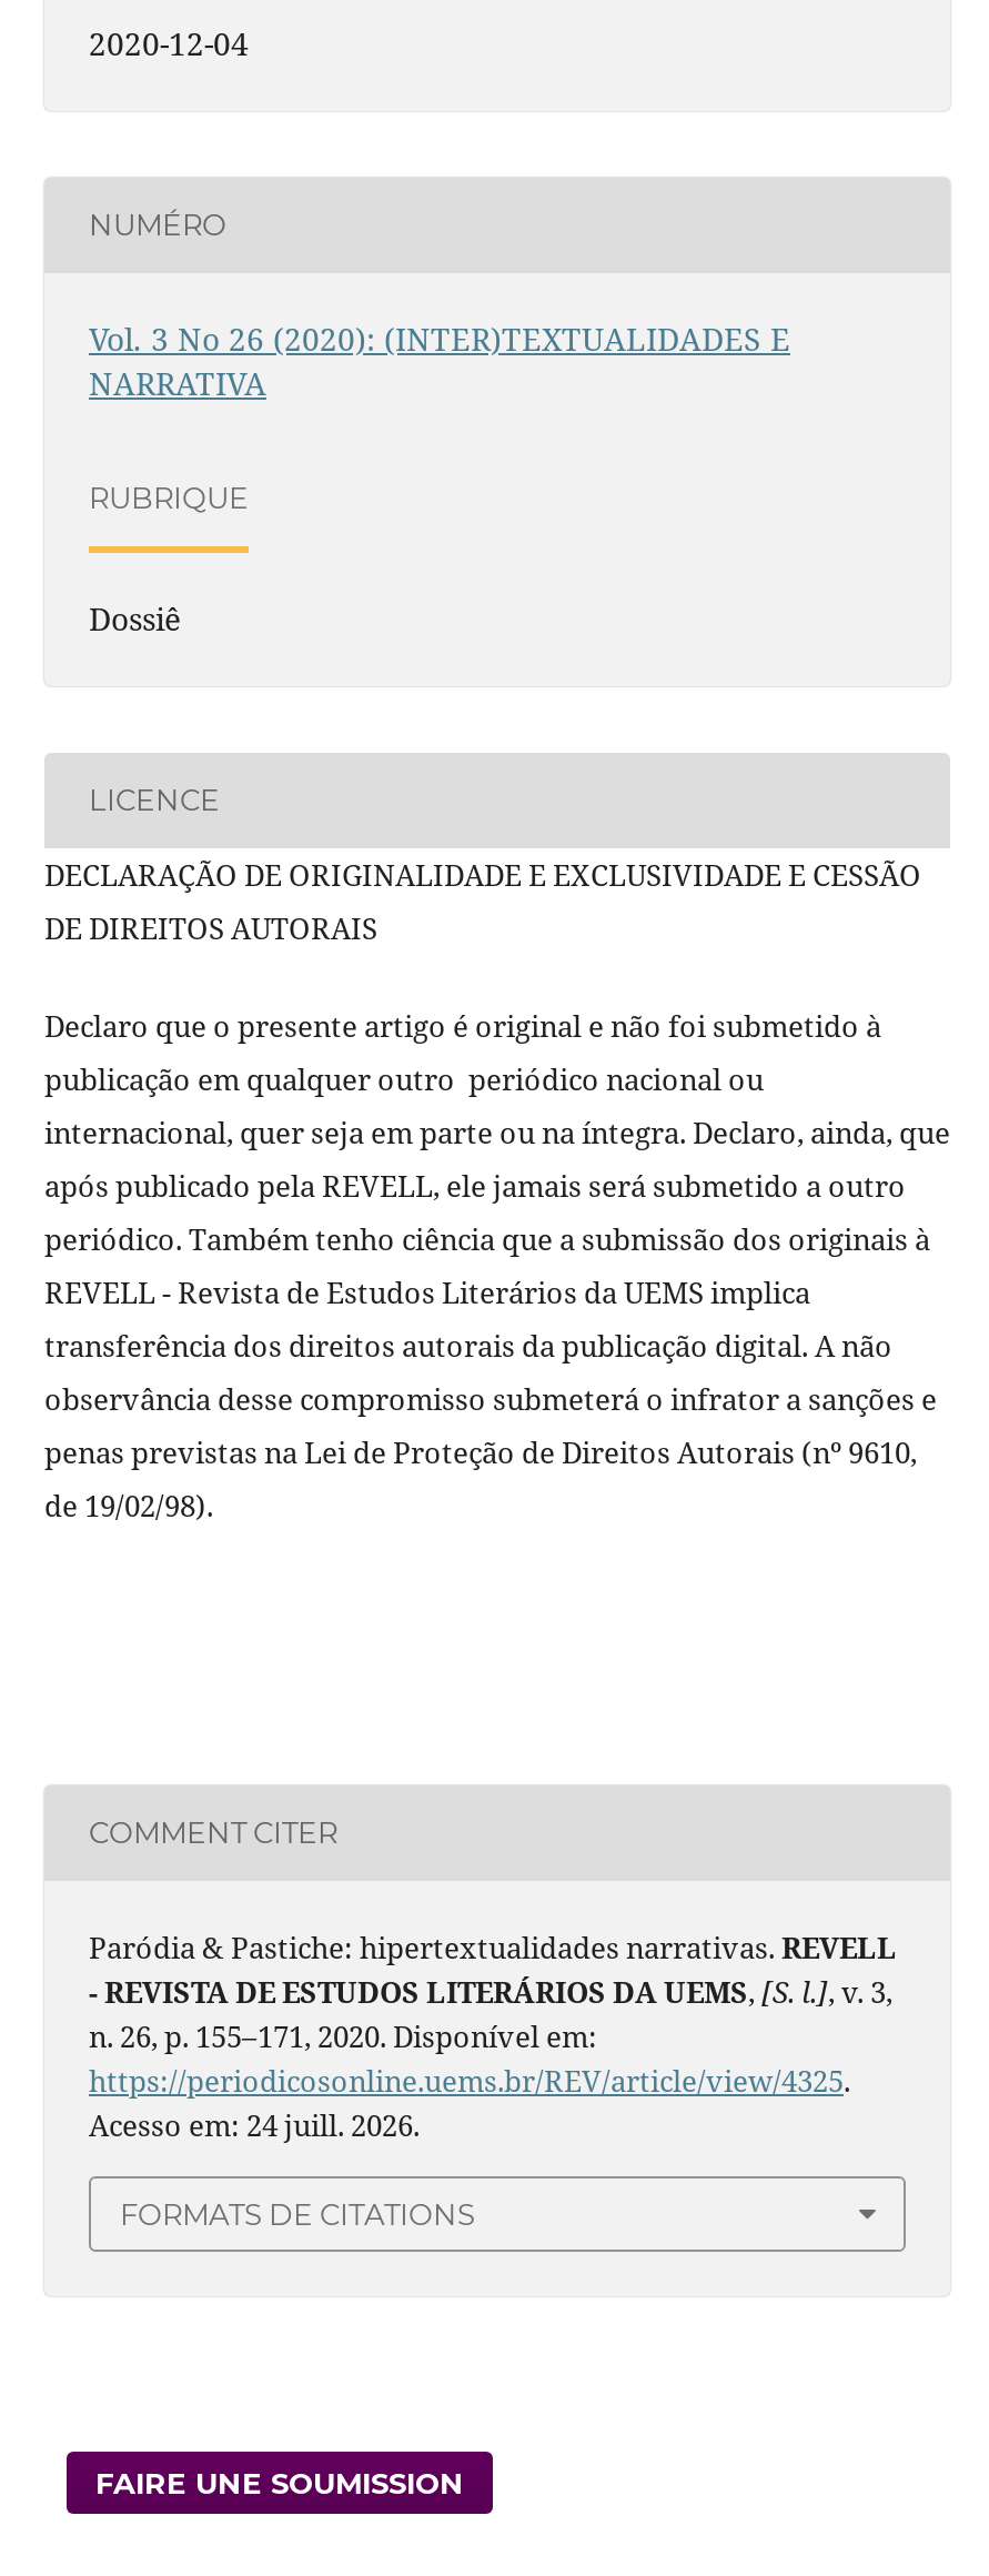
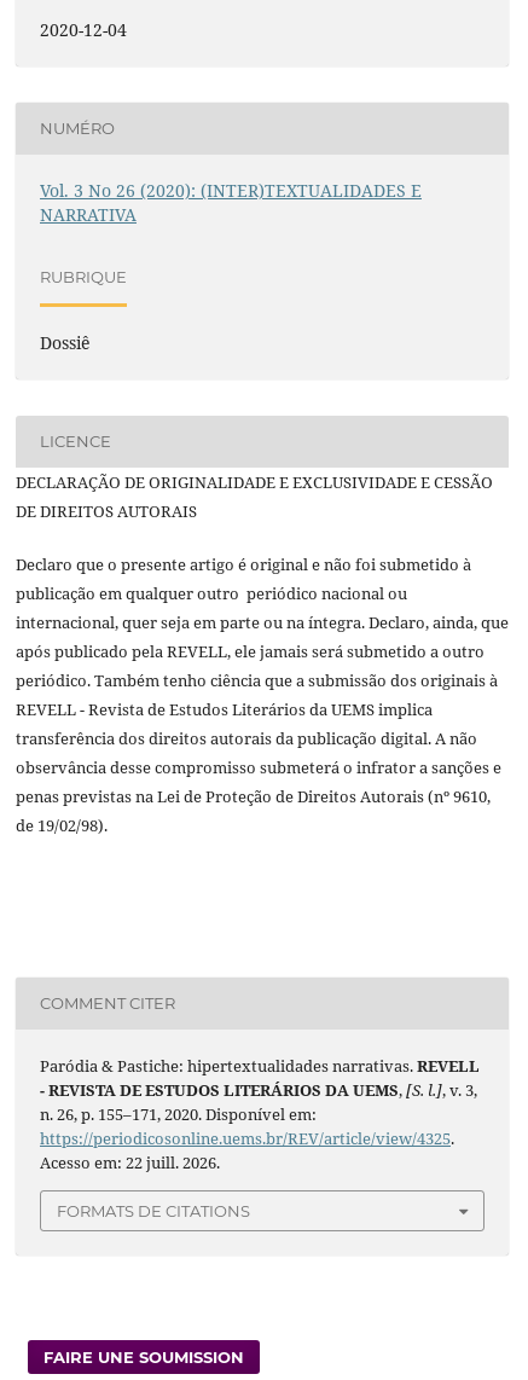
- Acesso em: 24 juill. 2026.
+ Acesso em: 22 juill. 2026.
